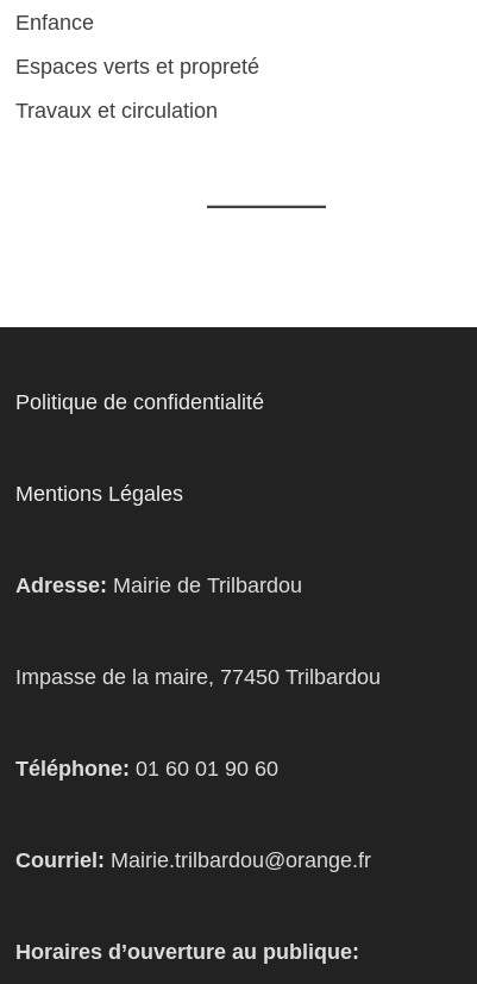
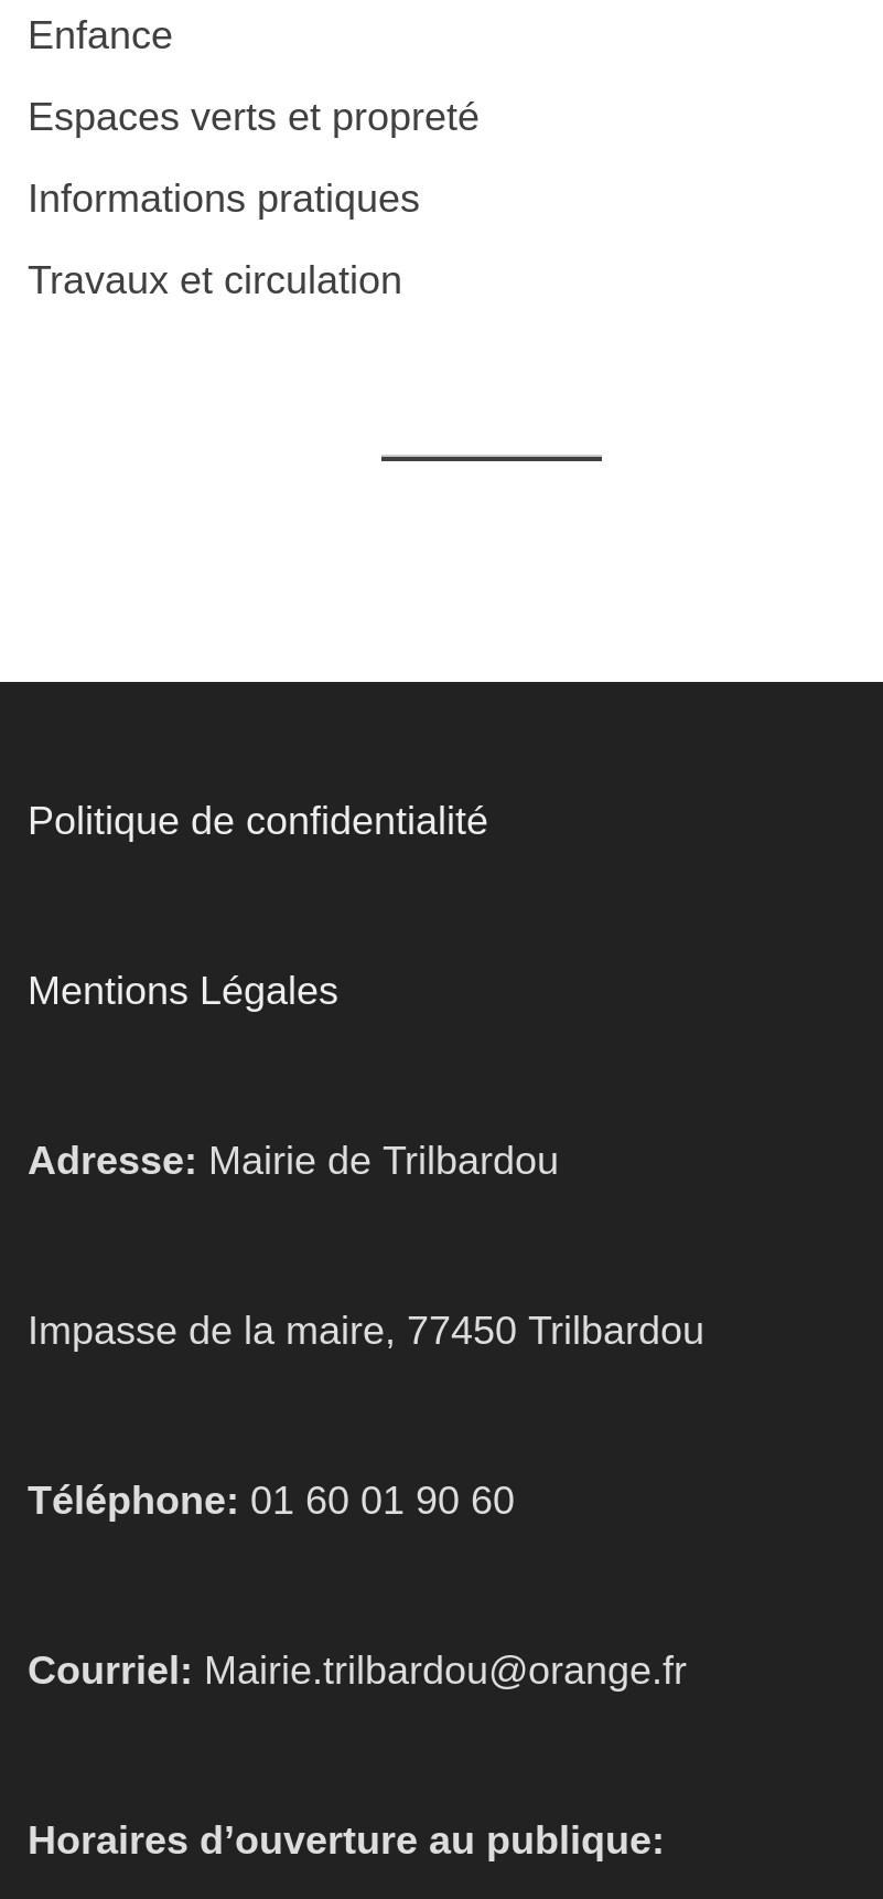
+ Informations pratiques
